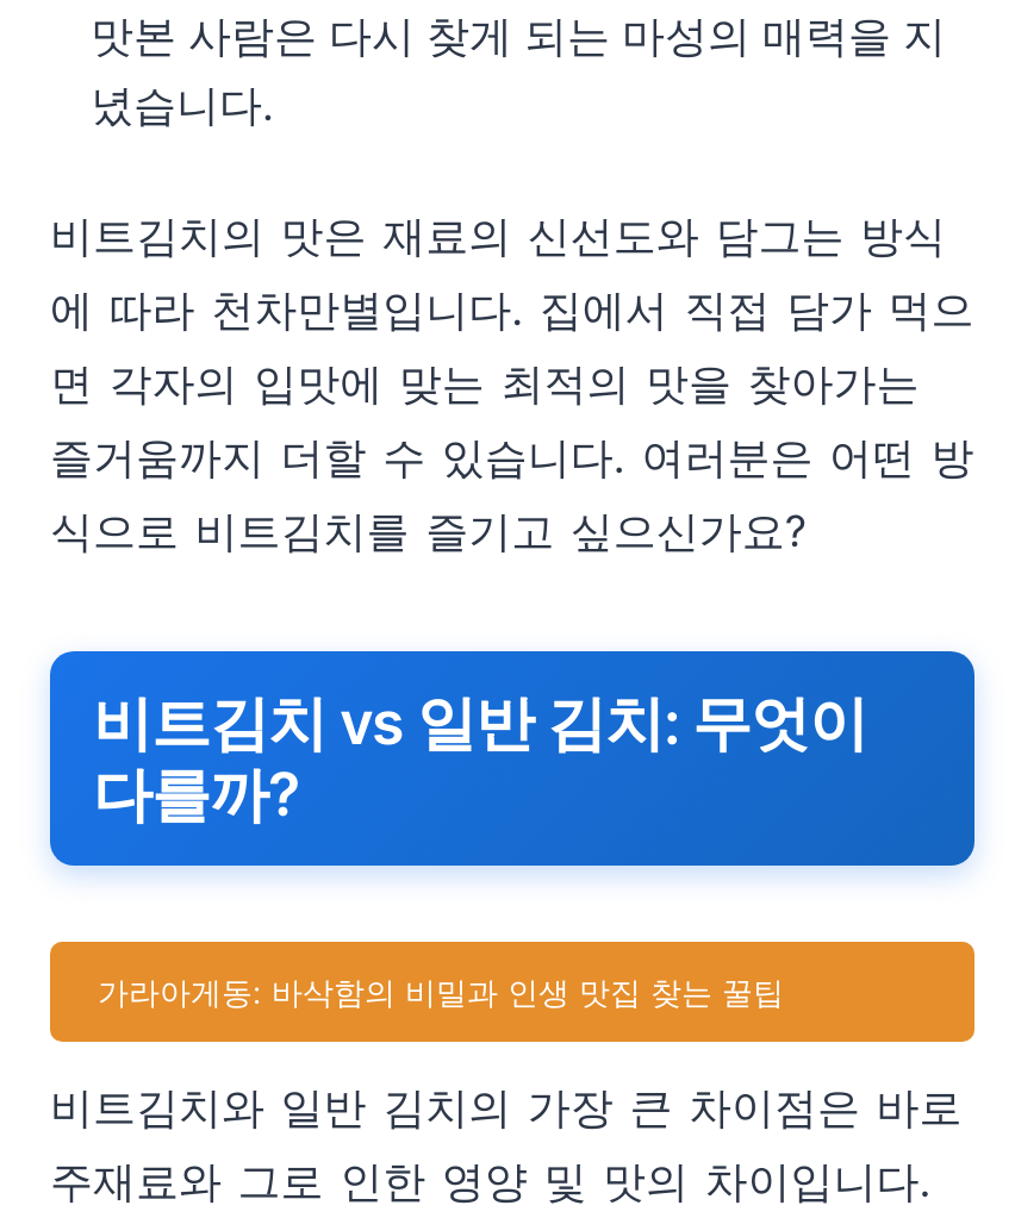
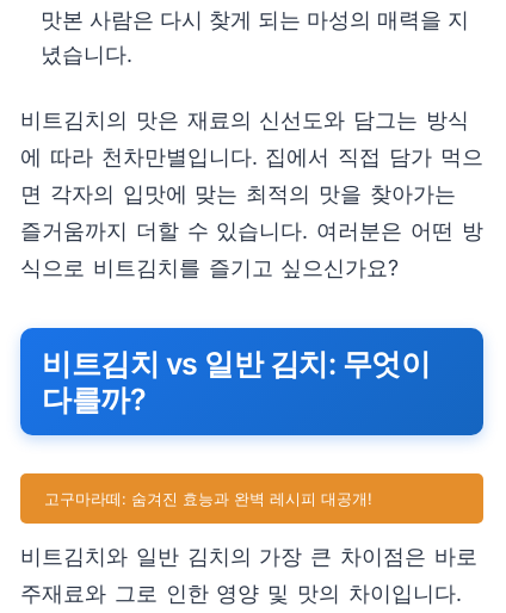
- 가라아게동: 바삭함의 비밀과 인생 맛집 찾는 꿀팁
+ 고구마라떼: 숨겨진 효능과 완벽 레시피 대공개!
